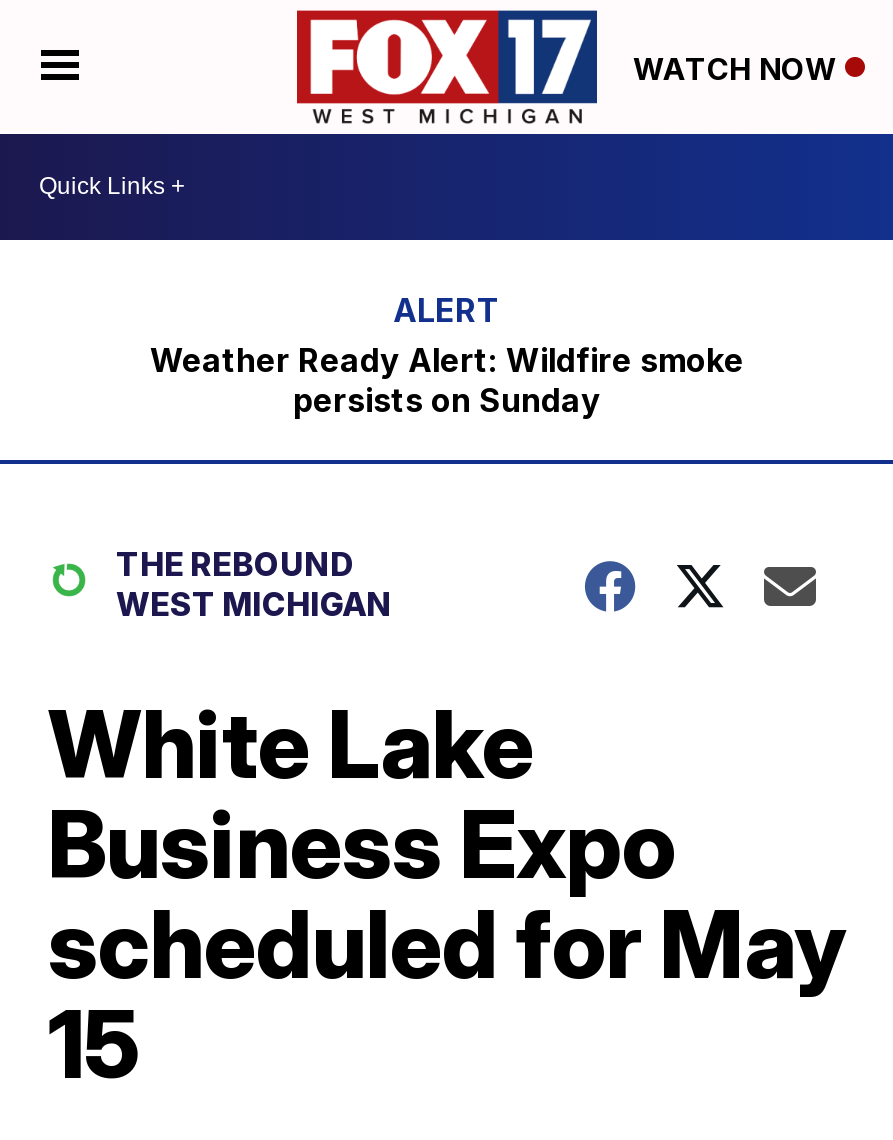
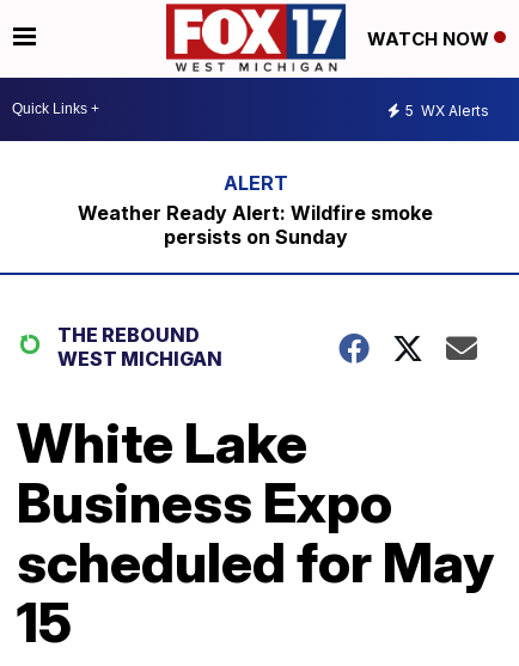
+ 5 WX Alerts
